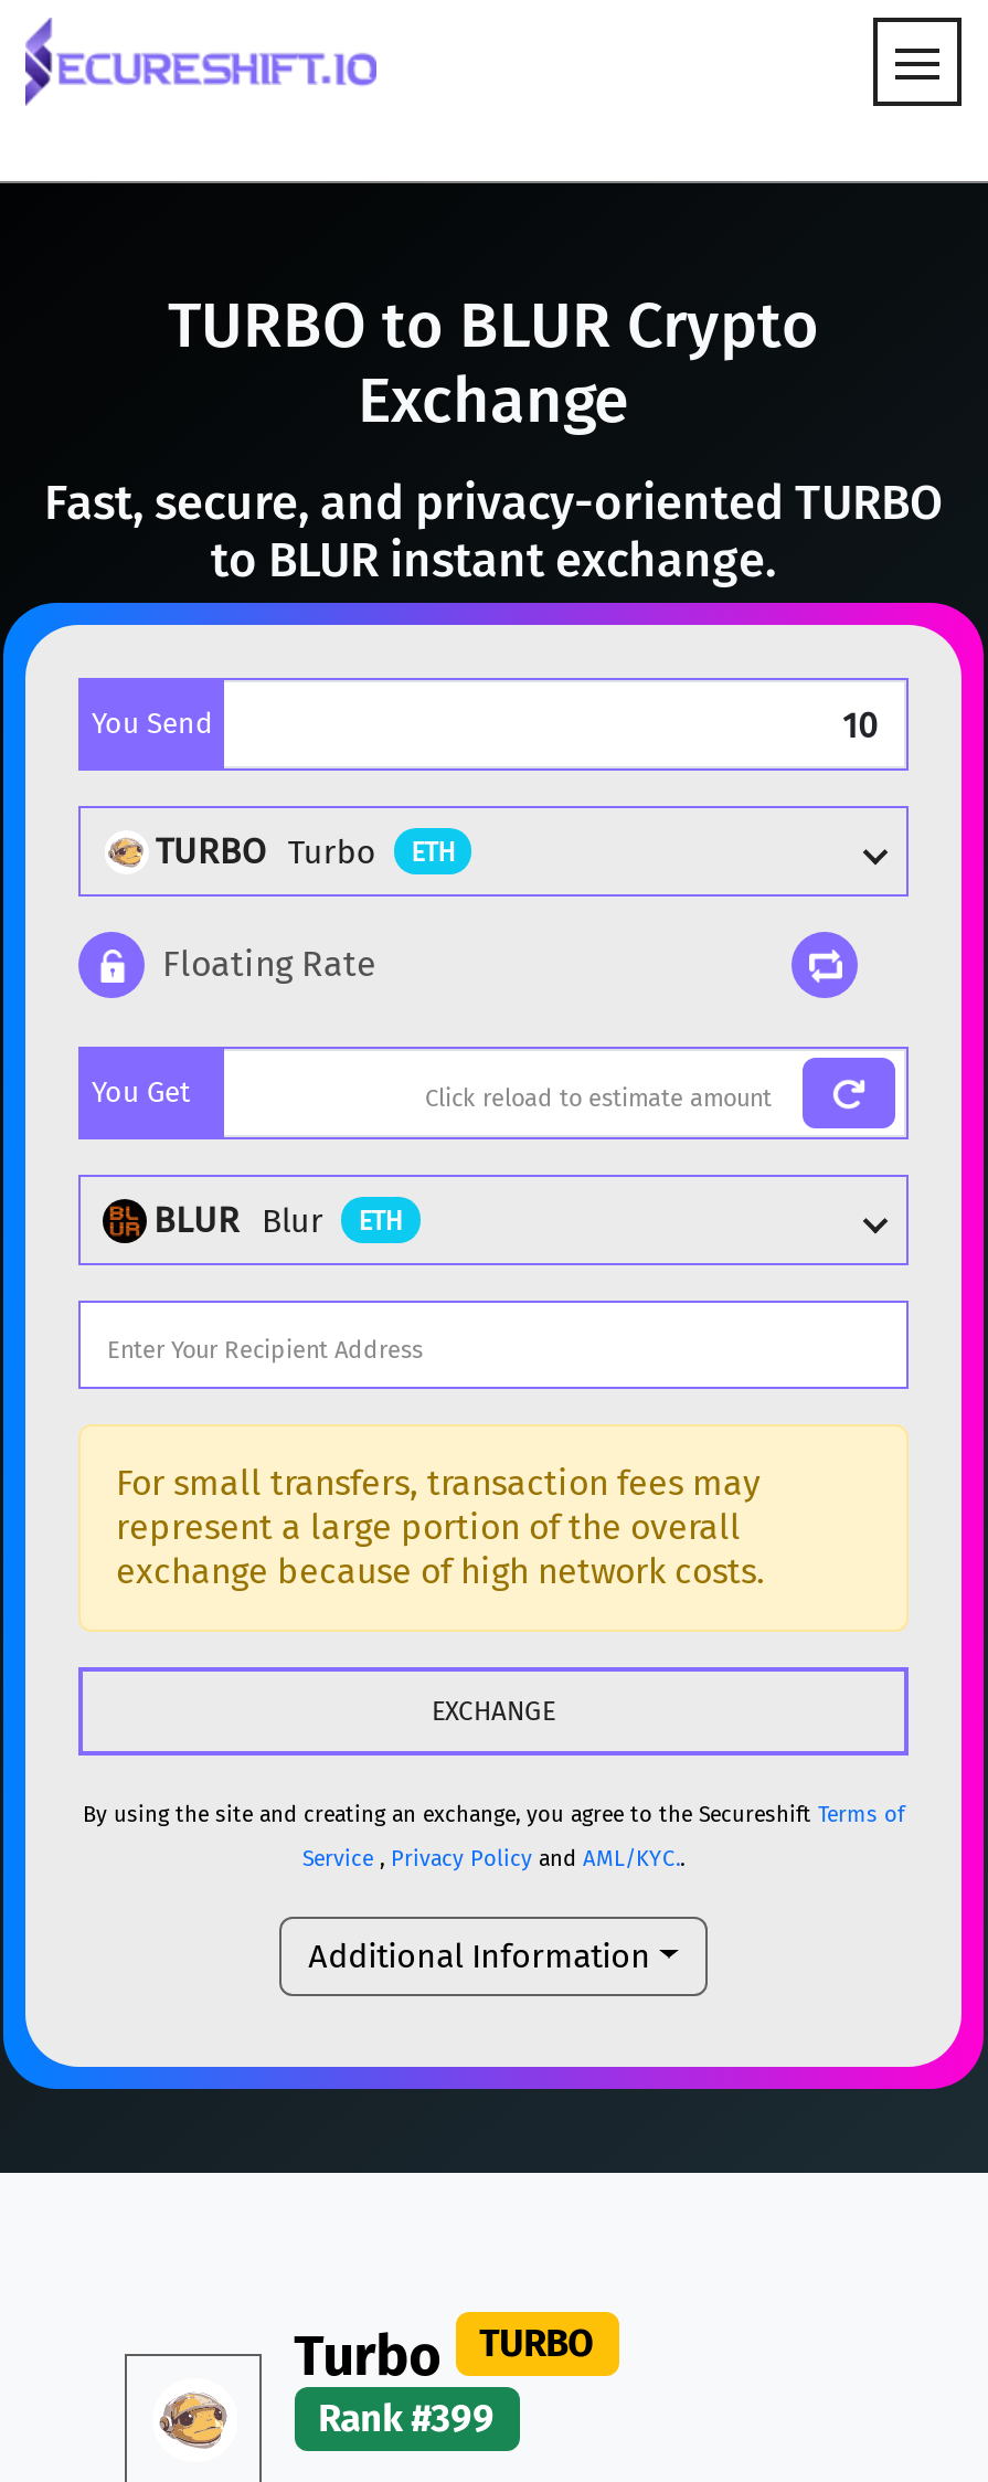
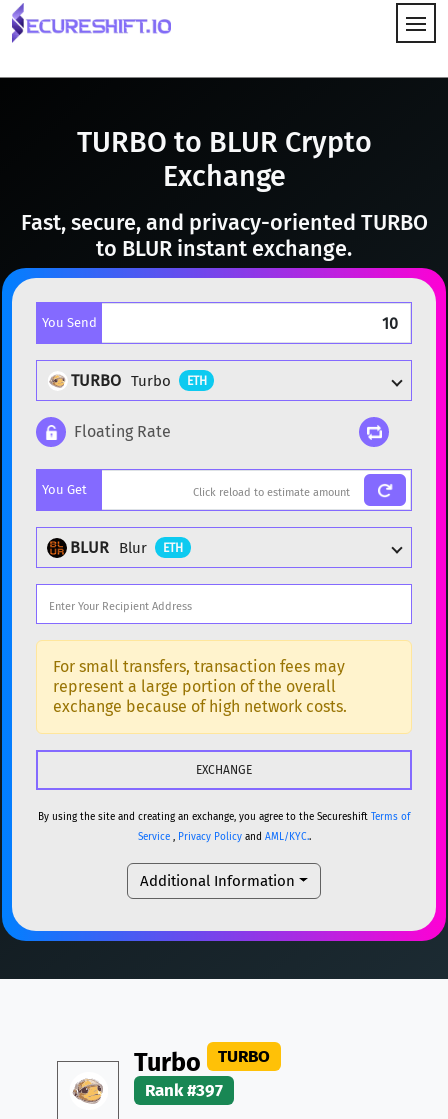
- Rank #399
+ Rank #397
